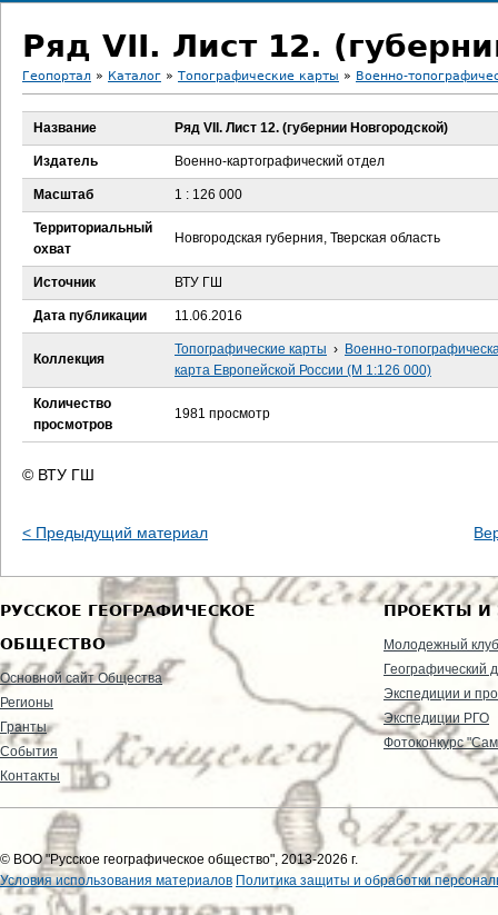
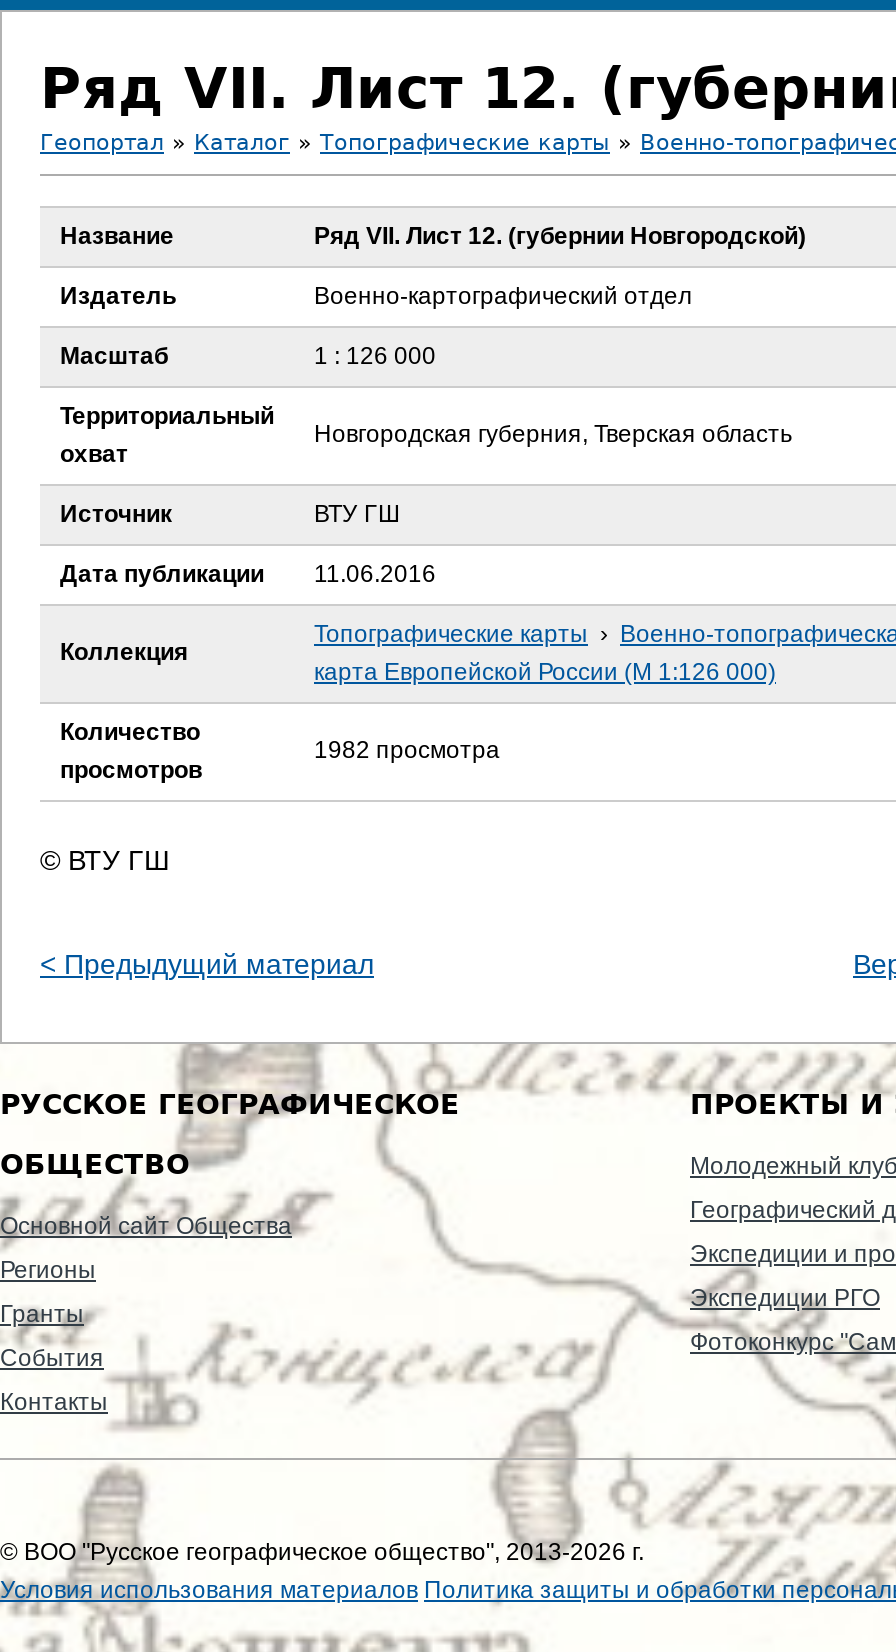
- 1981 просмотр
+ 1982 просмотра
